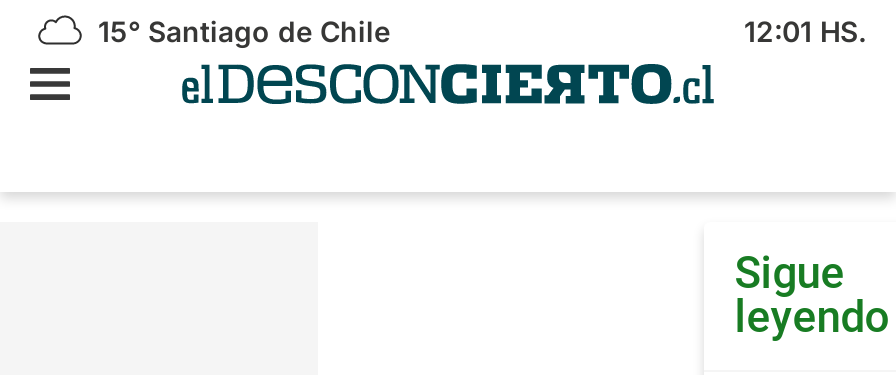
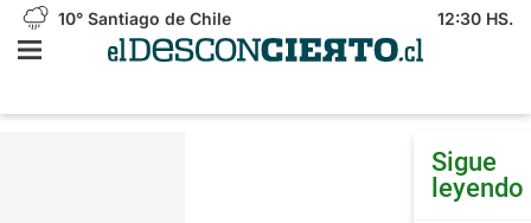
- 15° Santiago de Chile
+ 10° Santiago de Chile

- 12:01 HS.
+ 12:30 HS.
